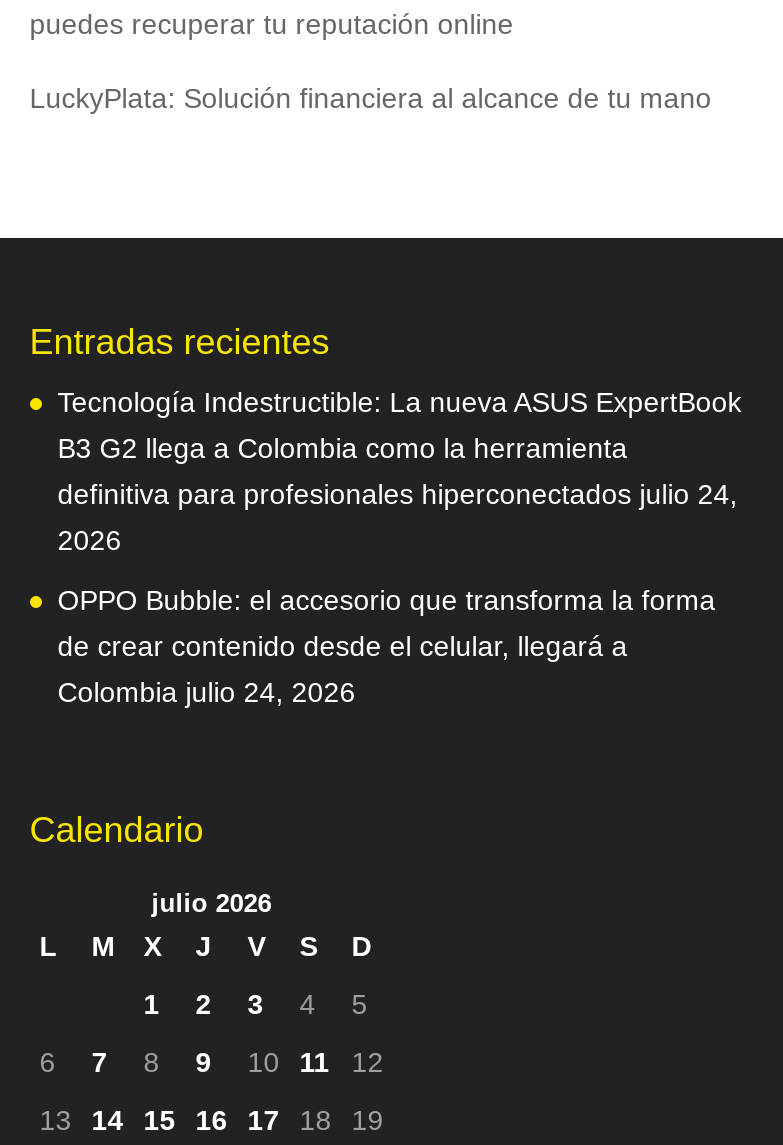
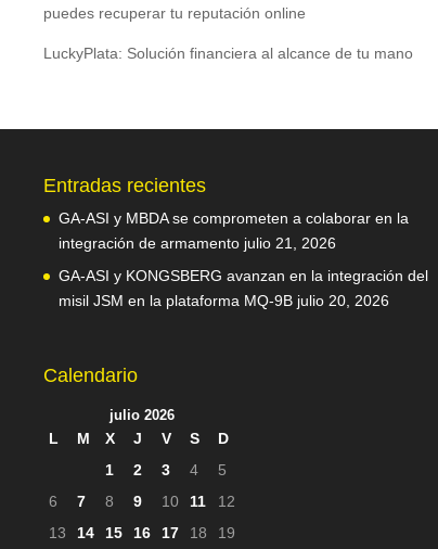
- Tecnología Indestructible: La nueva ASUS ExpertBook
- B3 G2 llega a Colombia como la herramienta
- definitiva para profesionales hiperconectados julio 24,
- 2026
+ GA-ASI y MBDA se comprometen a colaborar en la
+ integración de armamento julio 21, 2026

- OPPO Bubble: el accesorio que transforma la forma
- de crear contenido desde el celular, llegará a
- Colombia julio 24, 2026
+ GA-ASI y KONGSBERG avanzan en la integración del
+ misil JSM en la plataforma MQ-9B julio 20, 2026
